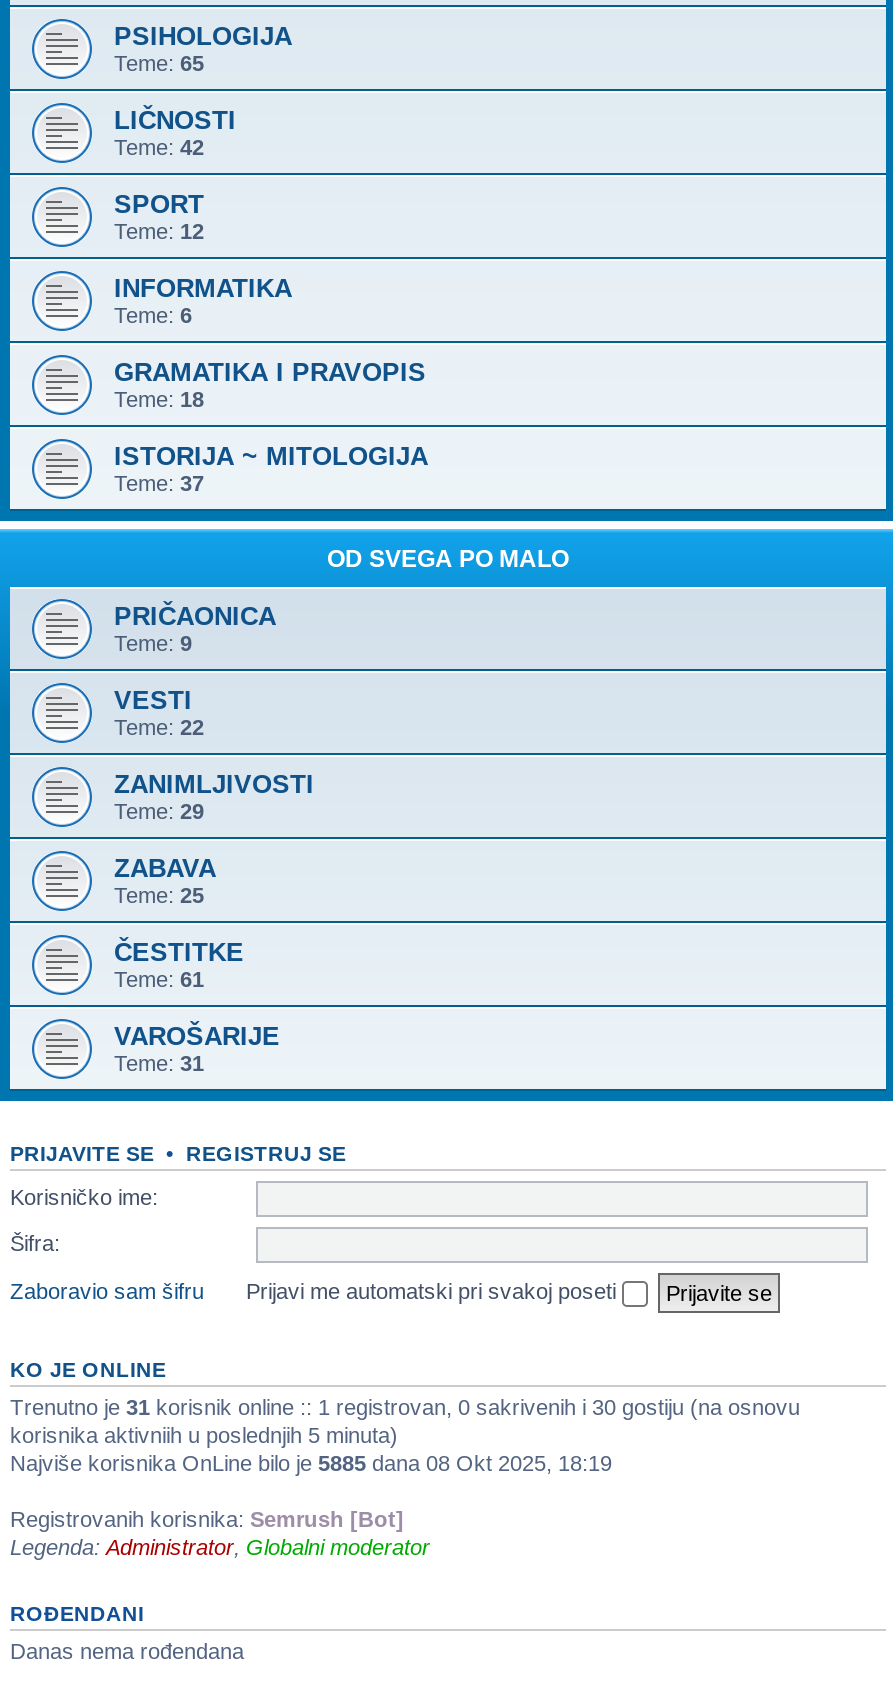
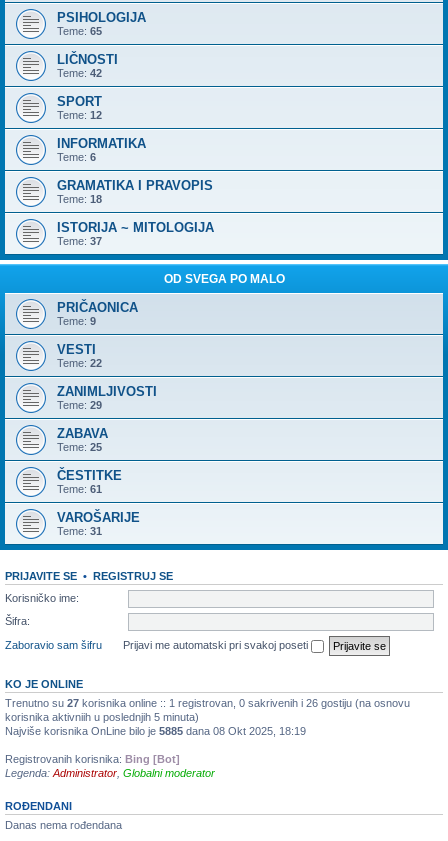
- Trenutno je 31 korisnik online :: 1 registrovan, 0 sakrivenih i 30 gostiju (na osnovu
+ Trenutno su 27 korisnika online :: 1 registrovan, 0 sakrivenih i 26 gostiju (na osnovu

- Registrovanih korisnika: Semrush [Bot]
+ Registrovanih korisnika: Bing [Bot]
